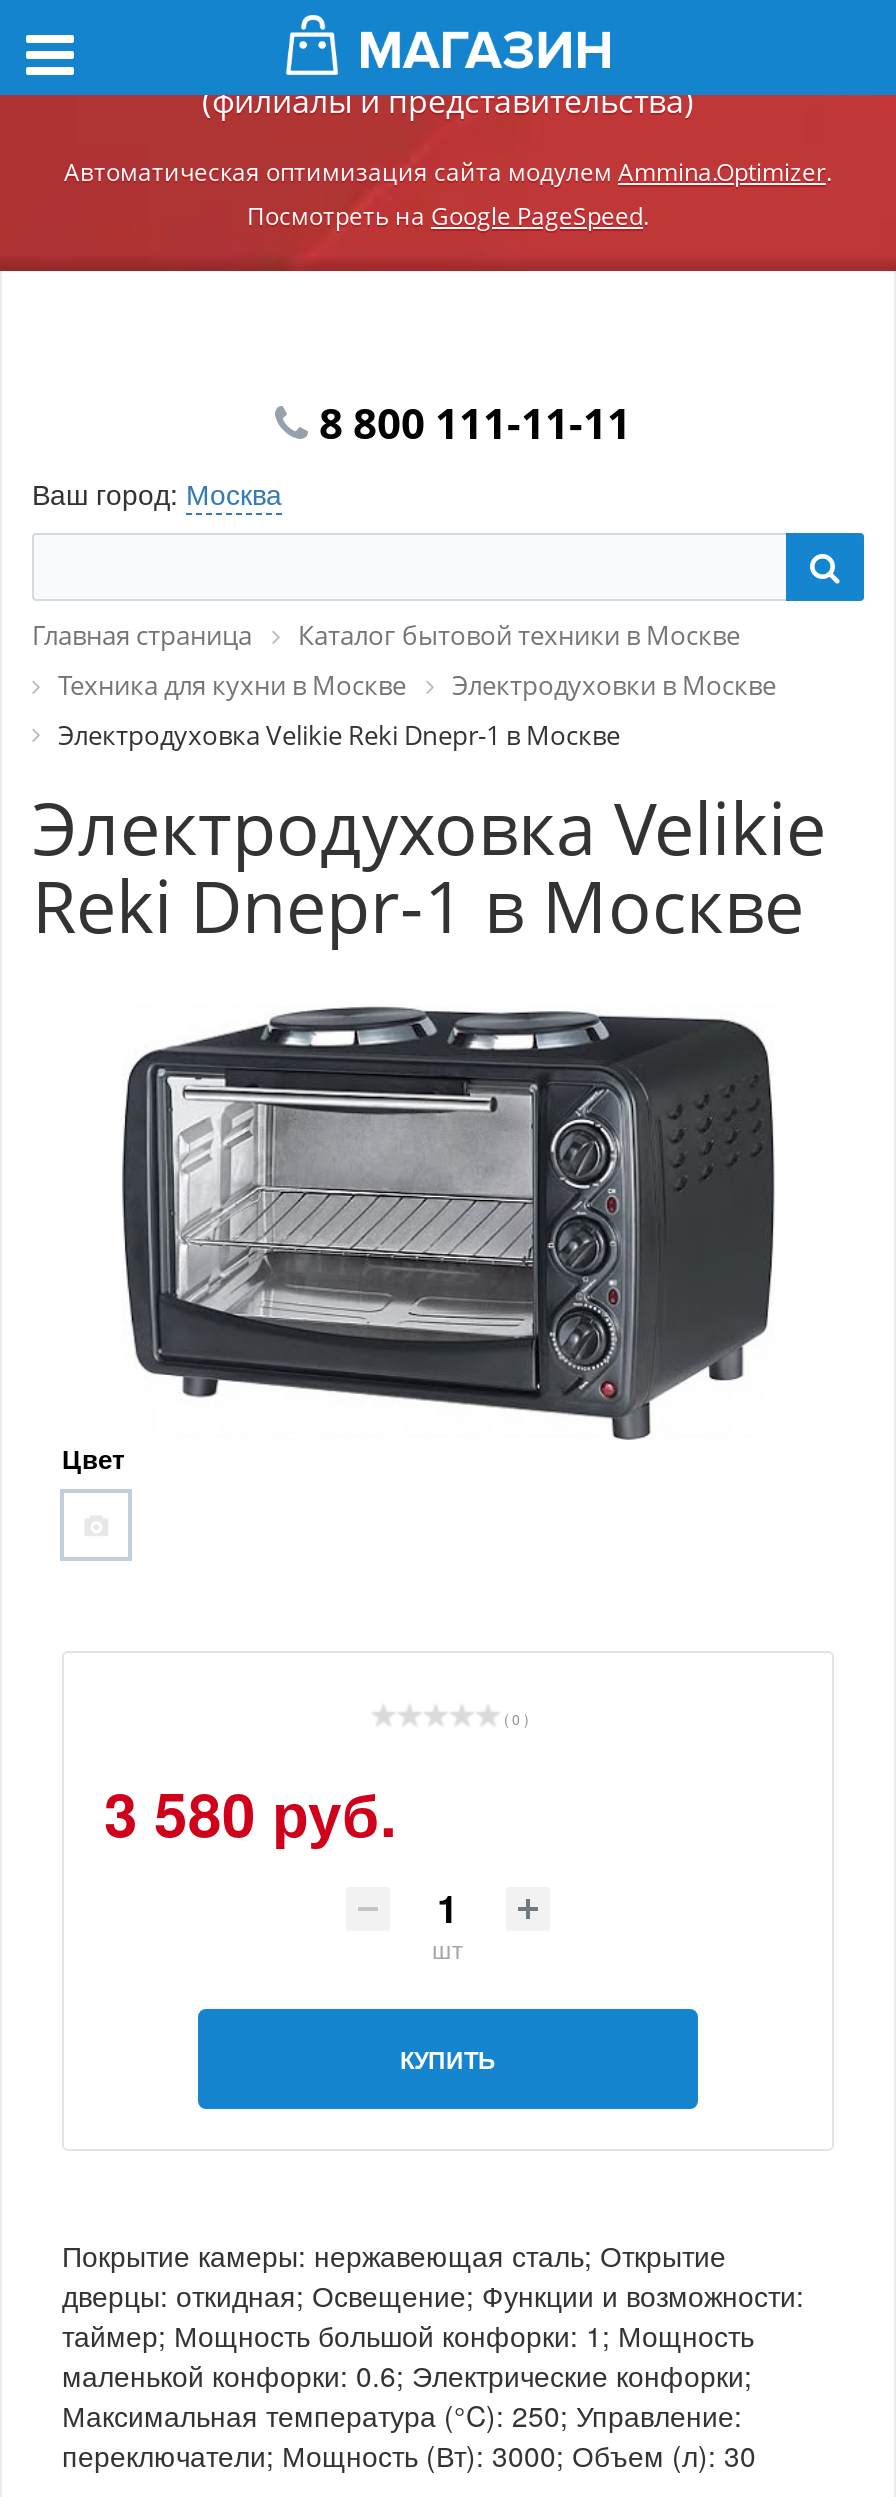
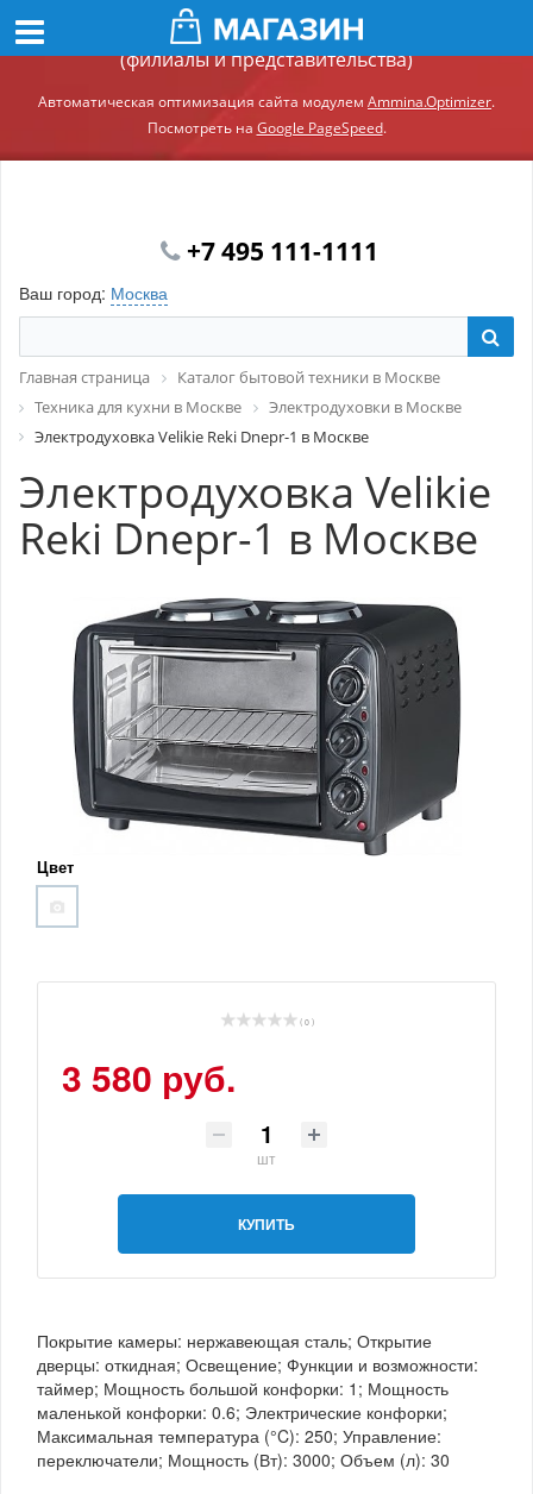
- 8 800 111-11-11
+ +7 495 111-1111
